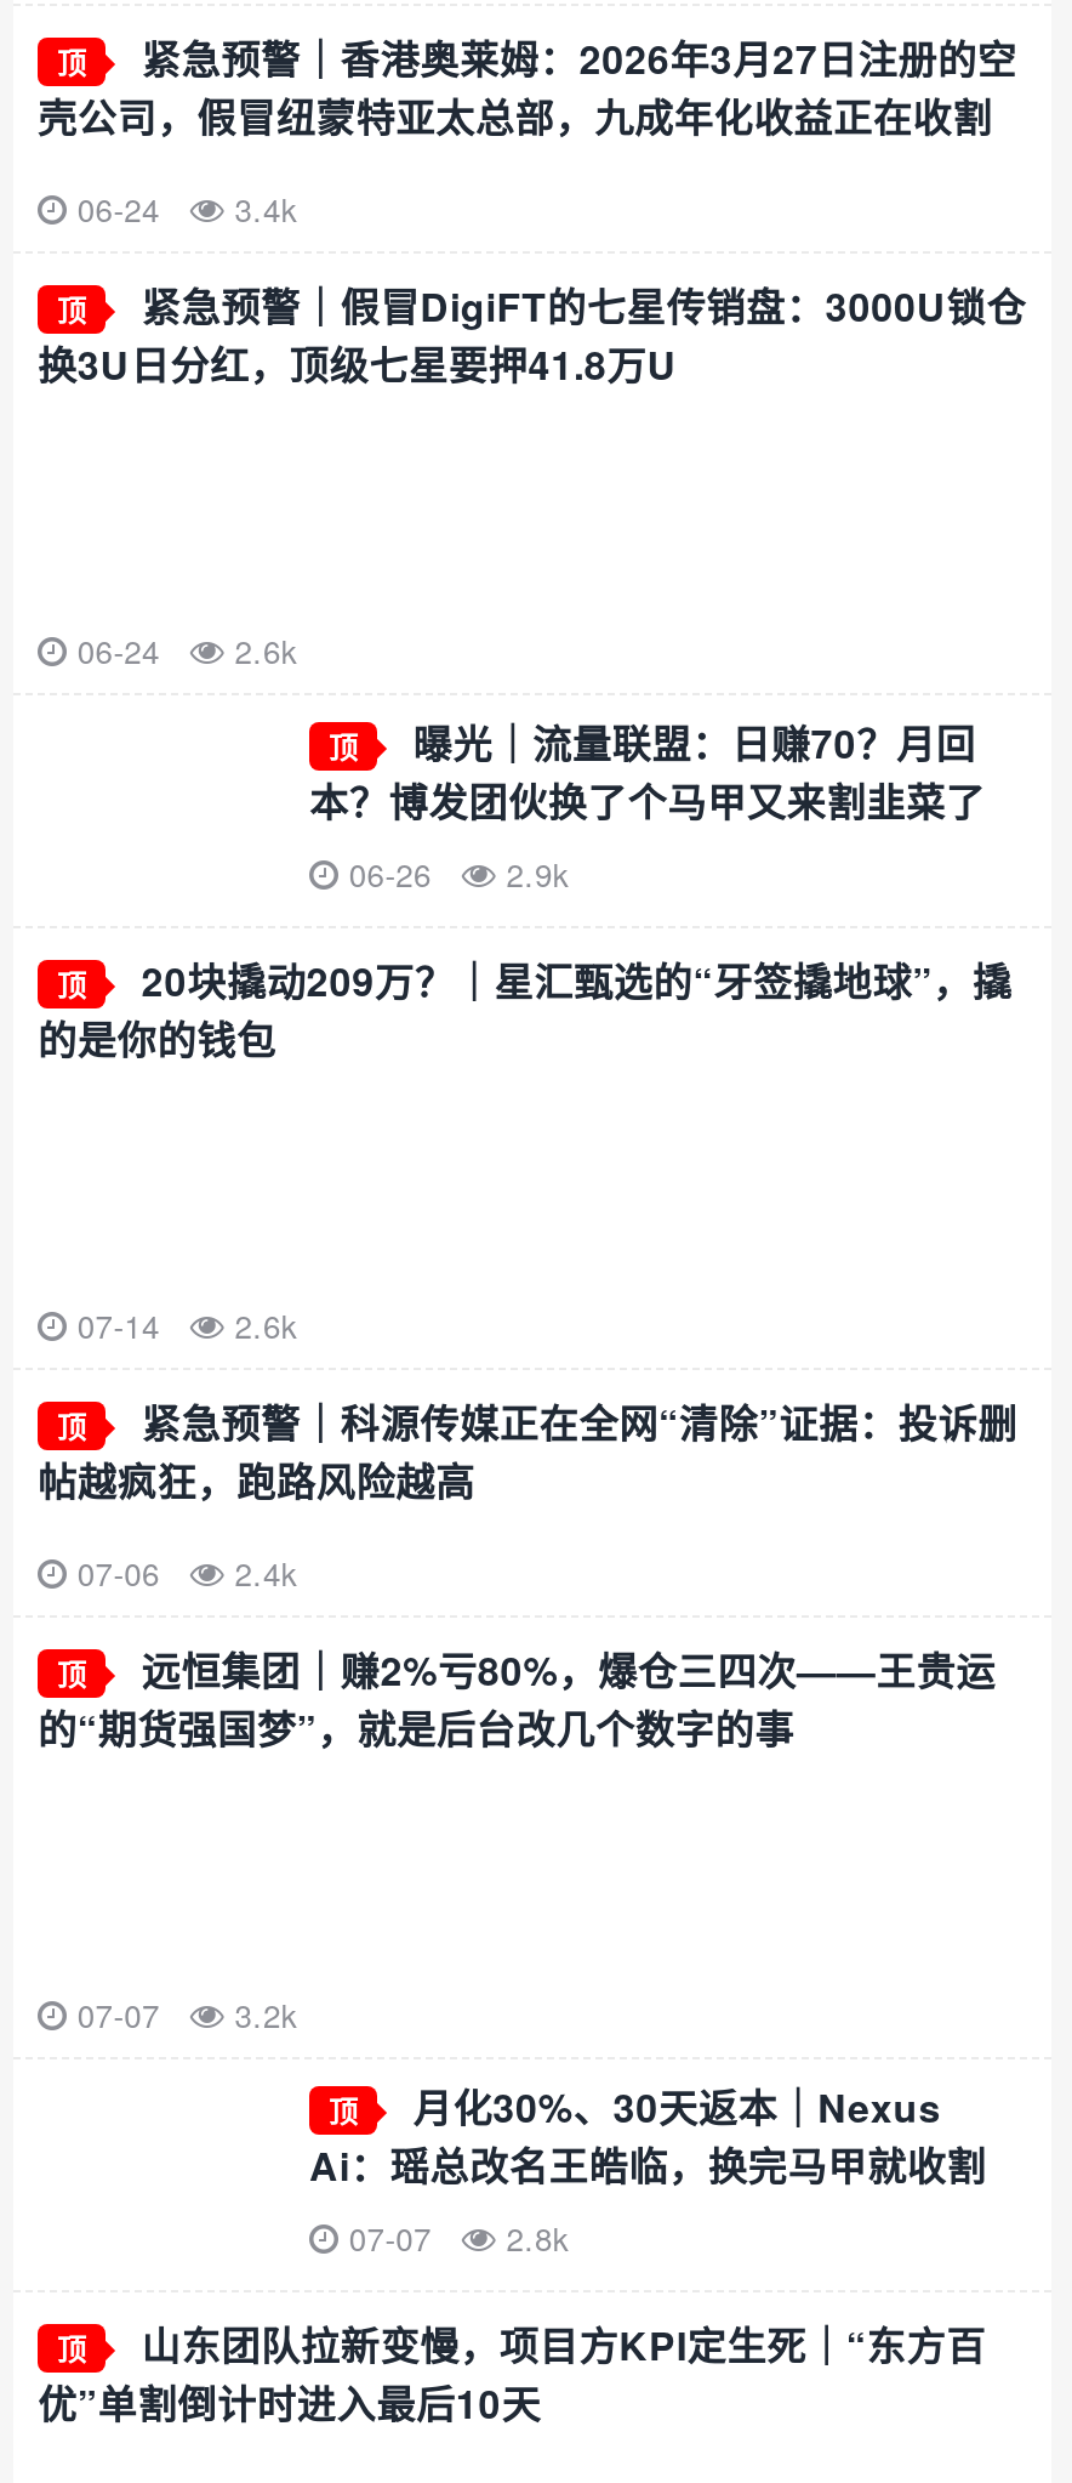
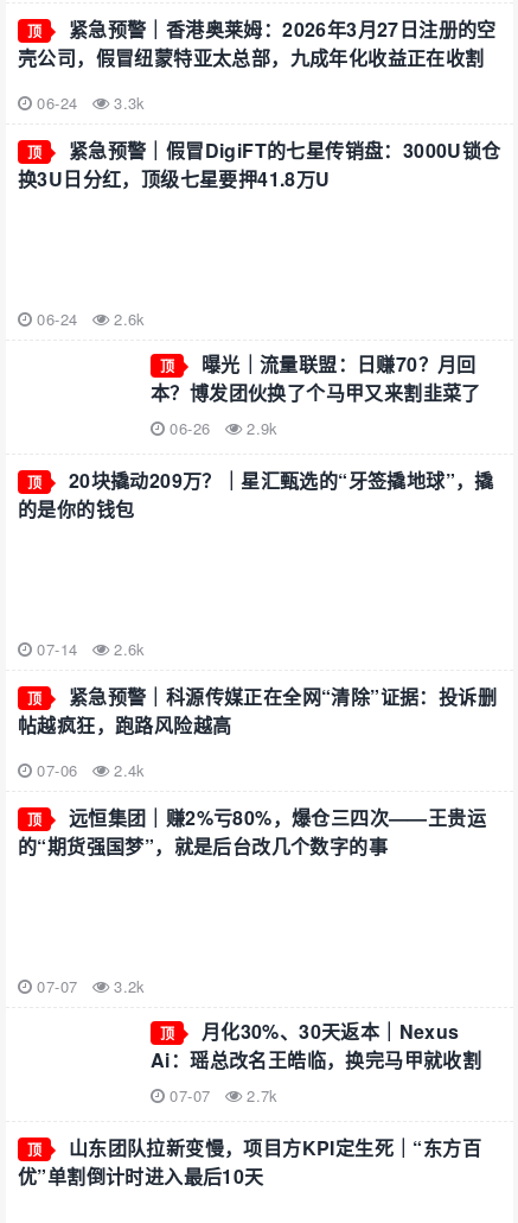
- 06-24 3.4k
+ 06-24 3.3k

- 07-07 2.8k
+ 07-07 2.7k
